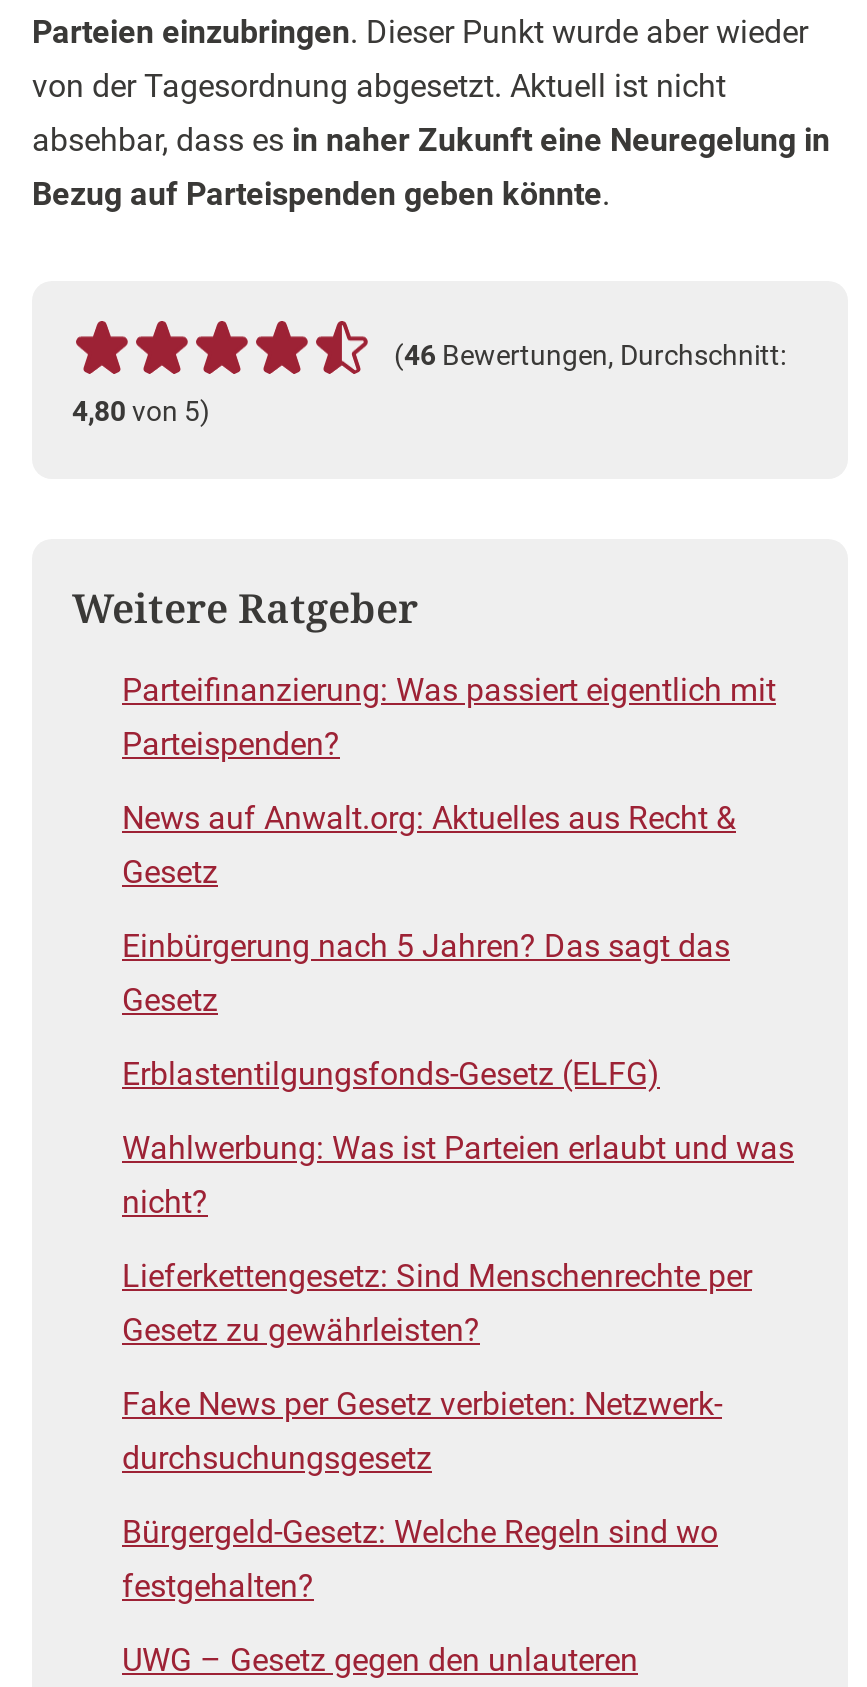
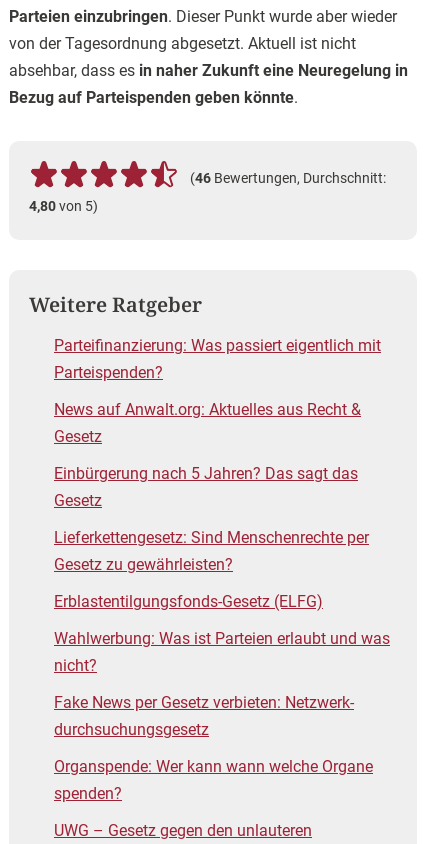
moved down: Erblastentilgungsfonds-Gesetz (ELFG) | Wahlwerbung: Was ist Parteien erlaubt und was | nicht?

moved up: Lieferkettengesetz: Sind Menschenrechte per | Gesetz zu gewährleisten?

- Bürgergeld-Gesetz: Welche Regeln sind wo
- festgehalten?
+ Organspende: Wer kann wann welche Organe
+ spenden?
